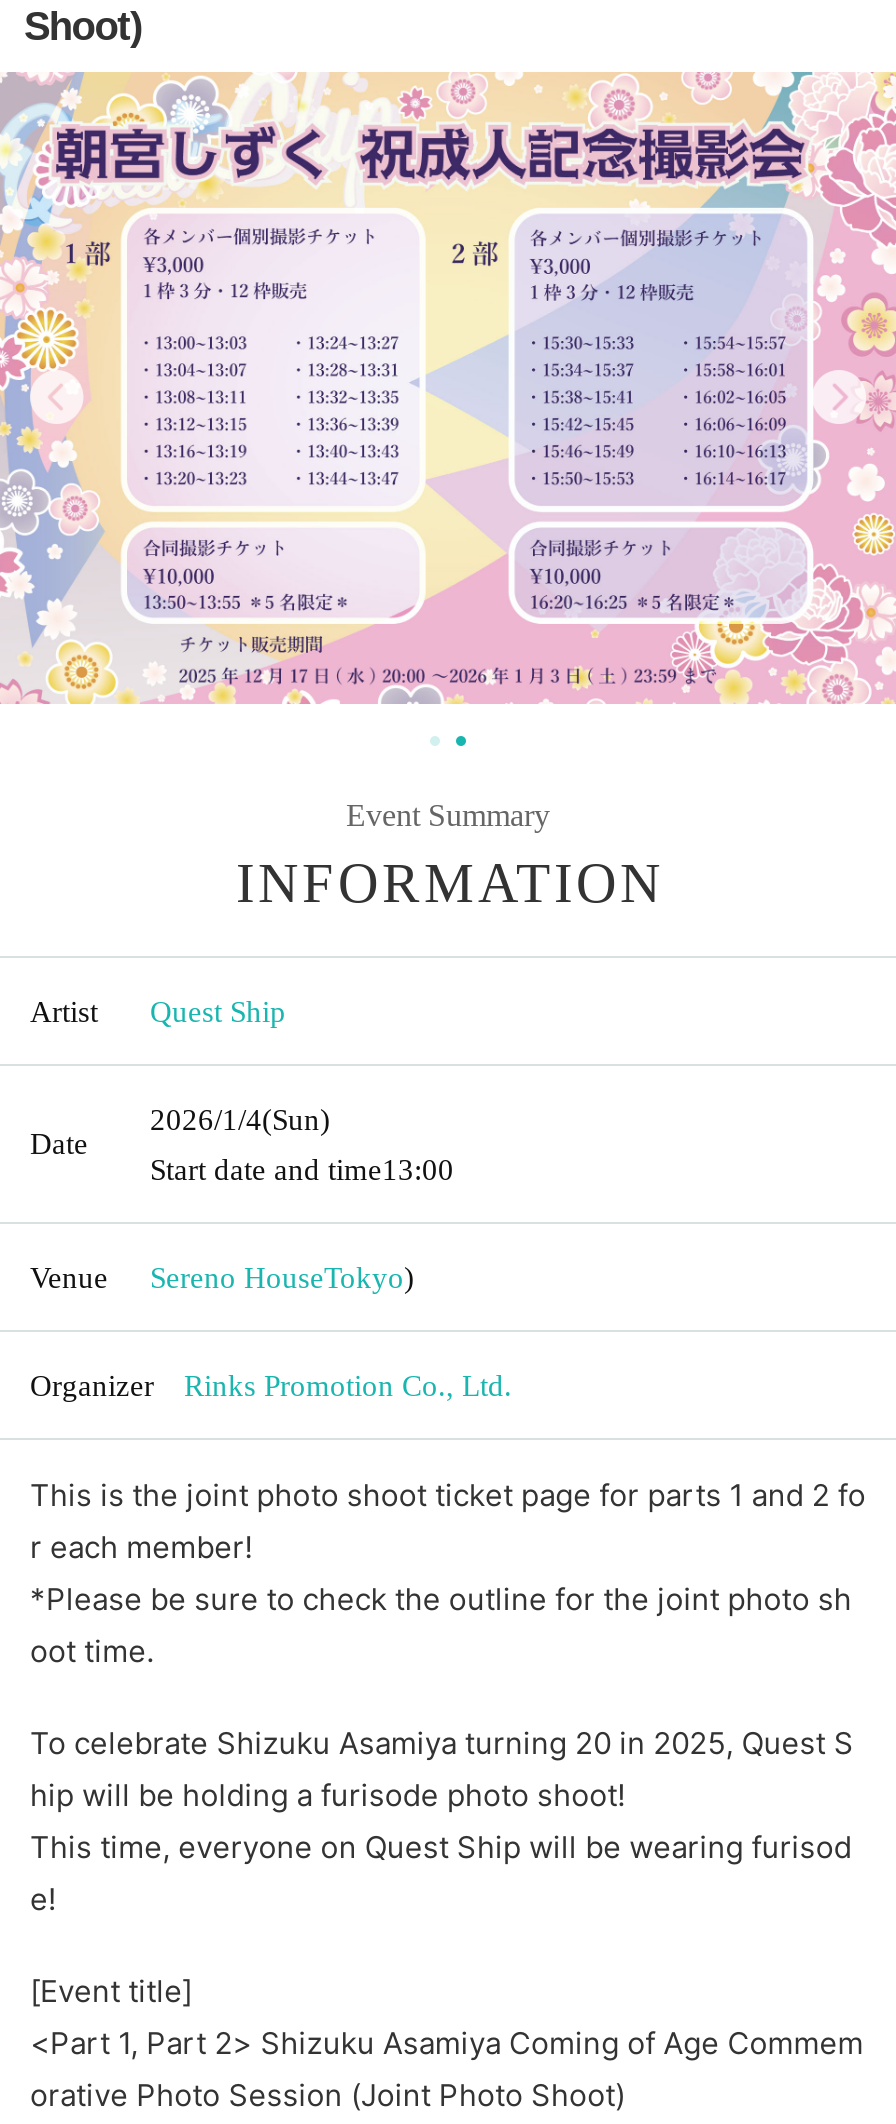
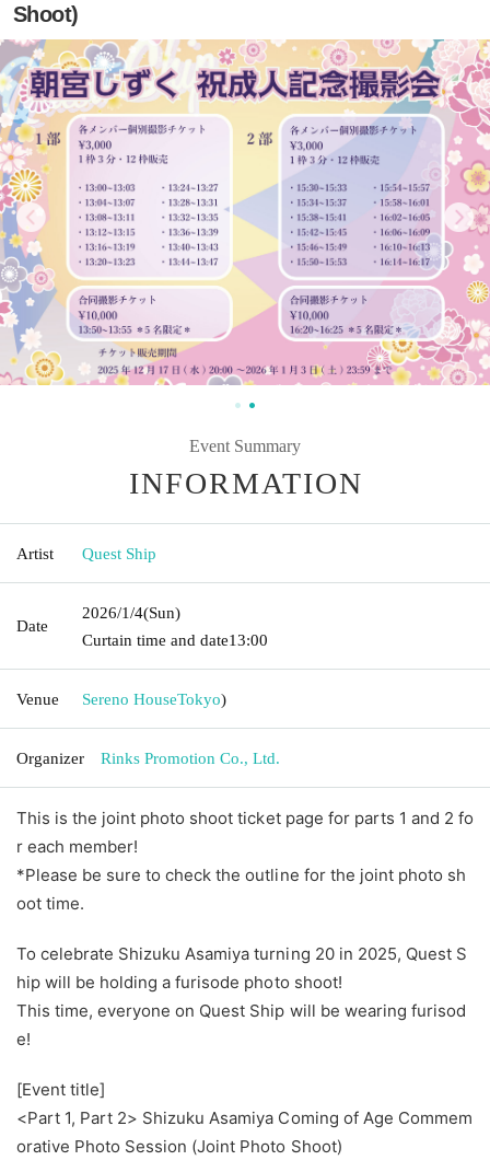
- Start date and time13:00
+ Curtain time and date13:00
